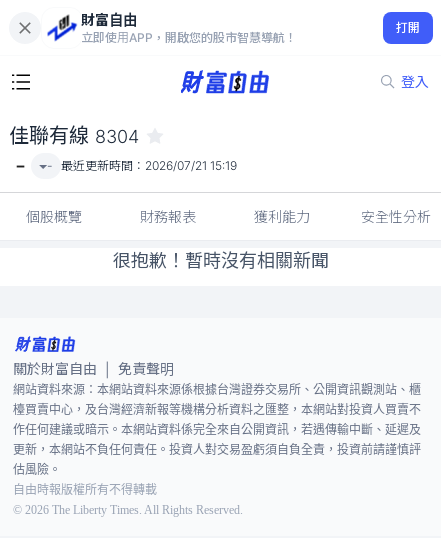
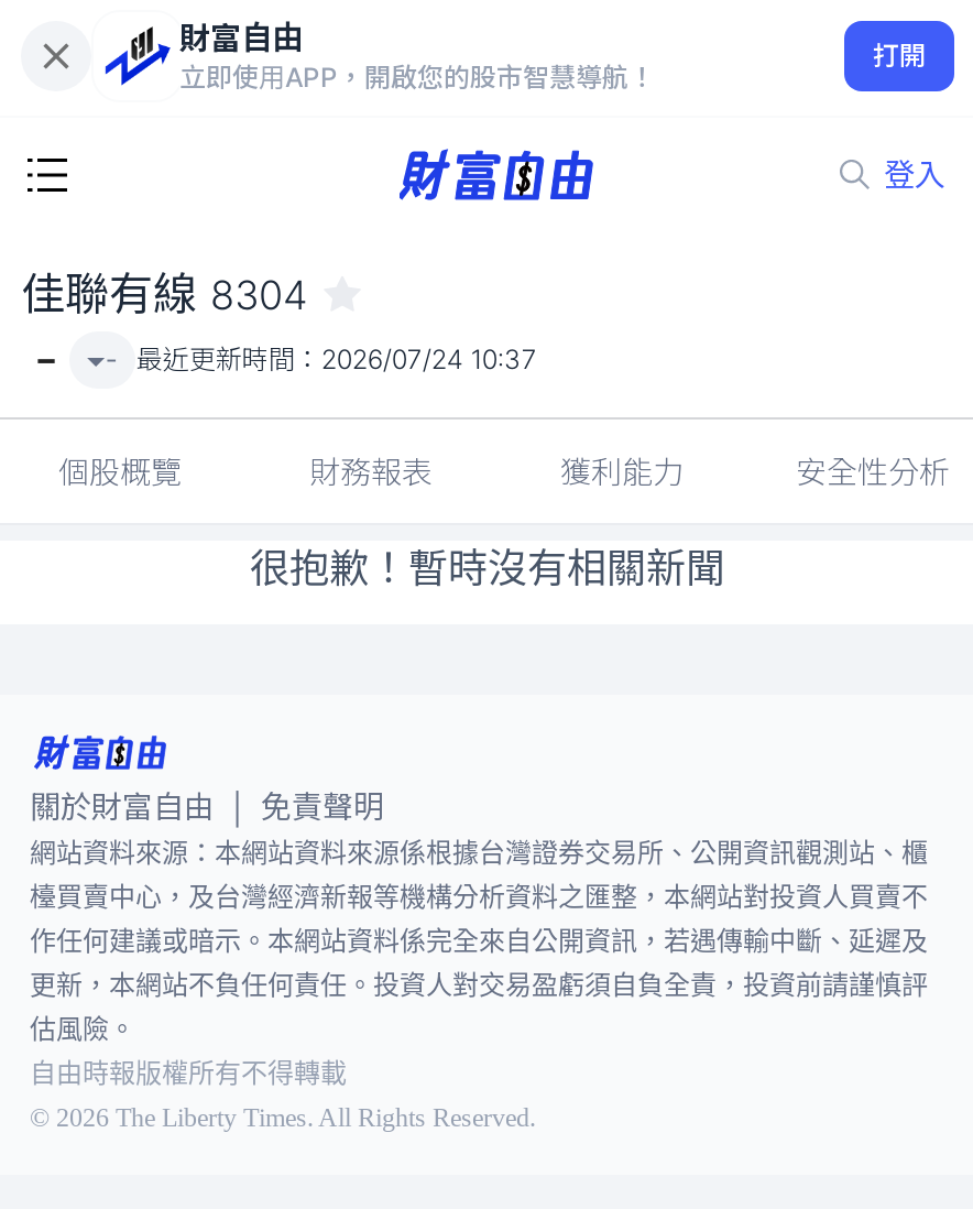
- - 最近更新時間：2026/07/21 15:19
+ - 最近更新時間：2026/07/24 10:37
